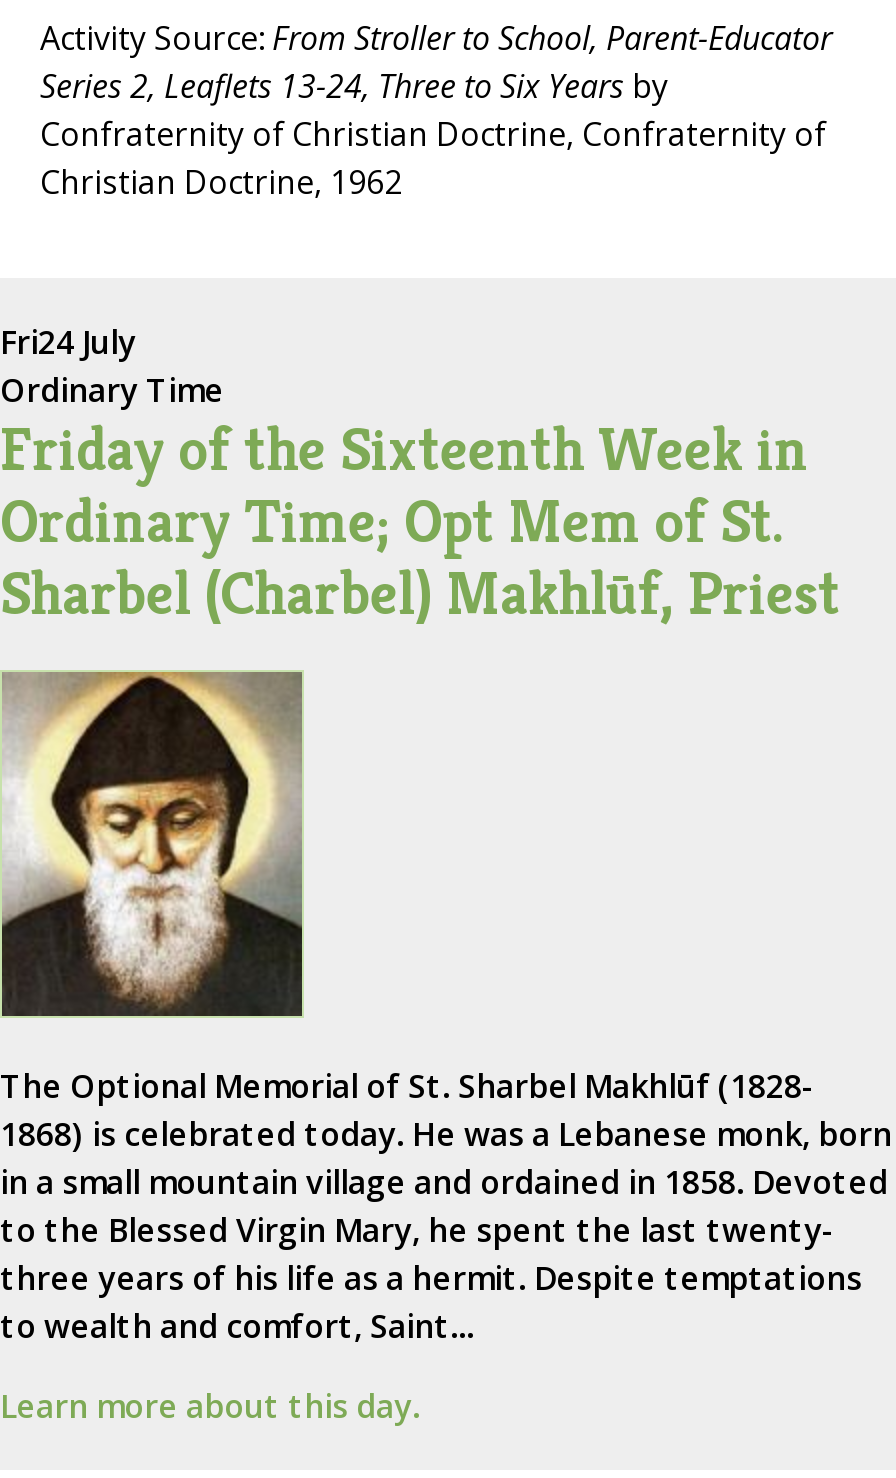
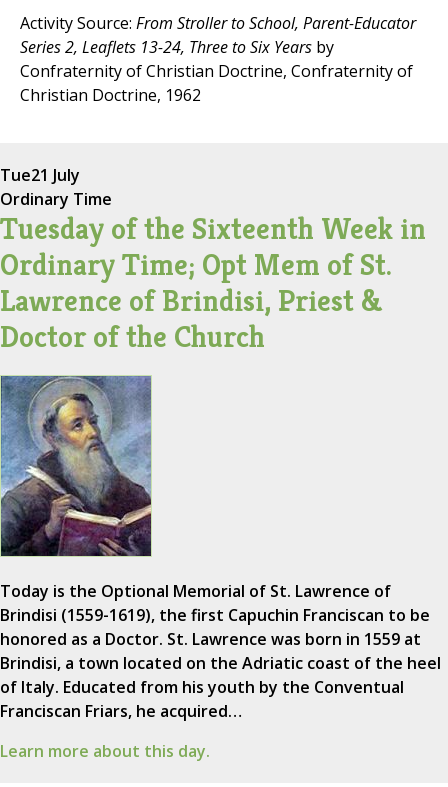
- Fri24 July
+ Tue21 July

- Friday of the Sixteenth Week in
+ Tuesday of the Sixteenth Week in

- Sharbel (Charbel) Makhlūf, Priest
+ Lawrence of Brindisi, Priest &
+ Doctor of the Church

- [image]
+ [image]

- The Optional Memorial of St. Sharbel Makhlūf (1828-
- 1868) is celebrated today. He was a Lebanese monk, born
- in a small mountain village and ordained in 1858. Devoted
- to the Blessed Virgin Mary, he spent the last twenty-
- three years of his life as a hermit. Despite temptations
- to wealth and comfort, Saint…
+ Today is the Optional Memorial of St. Lawrence of
+ Brindisi (1559-1619), the first Capuchin Franciscan to be
+ honored as a Doctor. St. Lawrence was born in 1559 at
+ Brindisi, a town located on the Adriatic coast of the heel
+ of Italy. Educated from his youth by the Conventual
+ Franciscan Friars, he acquired…
